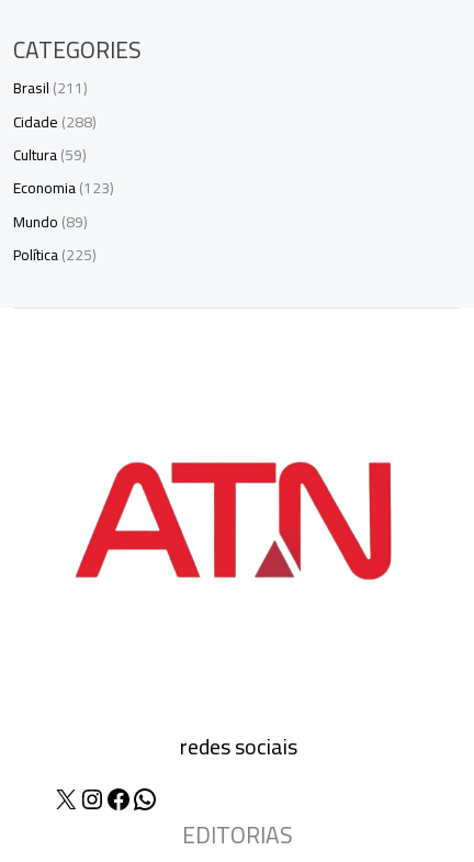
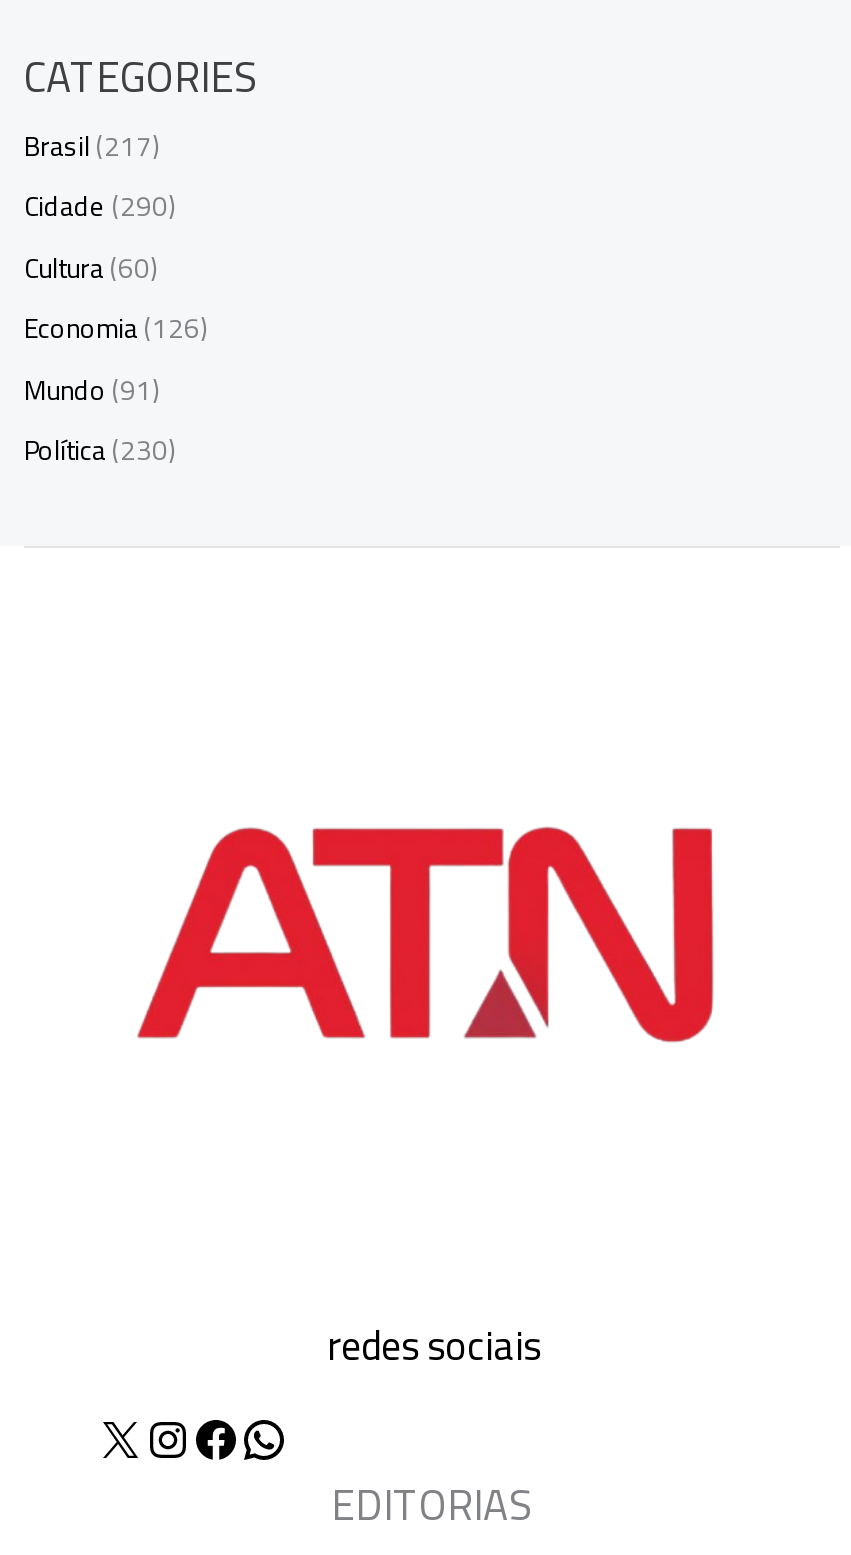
- Brasil (211)
+ Brasil (217)

- Cidade (288)
+ Cidade (290)

- Cultura(59)
+ Cultura(60)

- Economia(123)
+ Economia(126)

- Mundo (89)
+ Mundo (91)

- Política(225)
+ Política(230)
